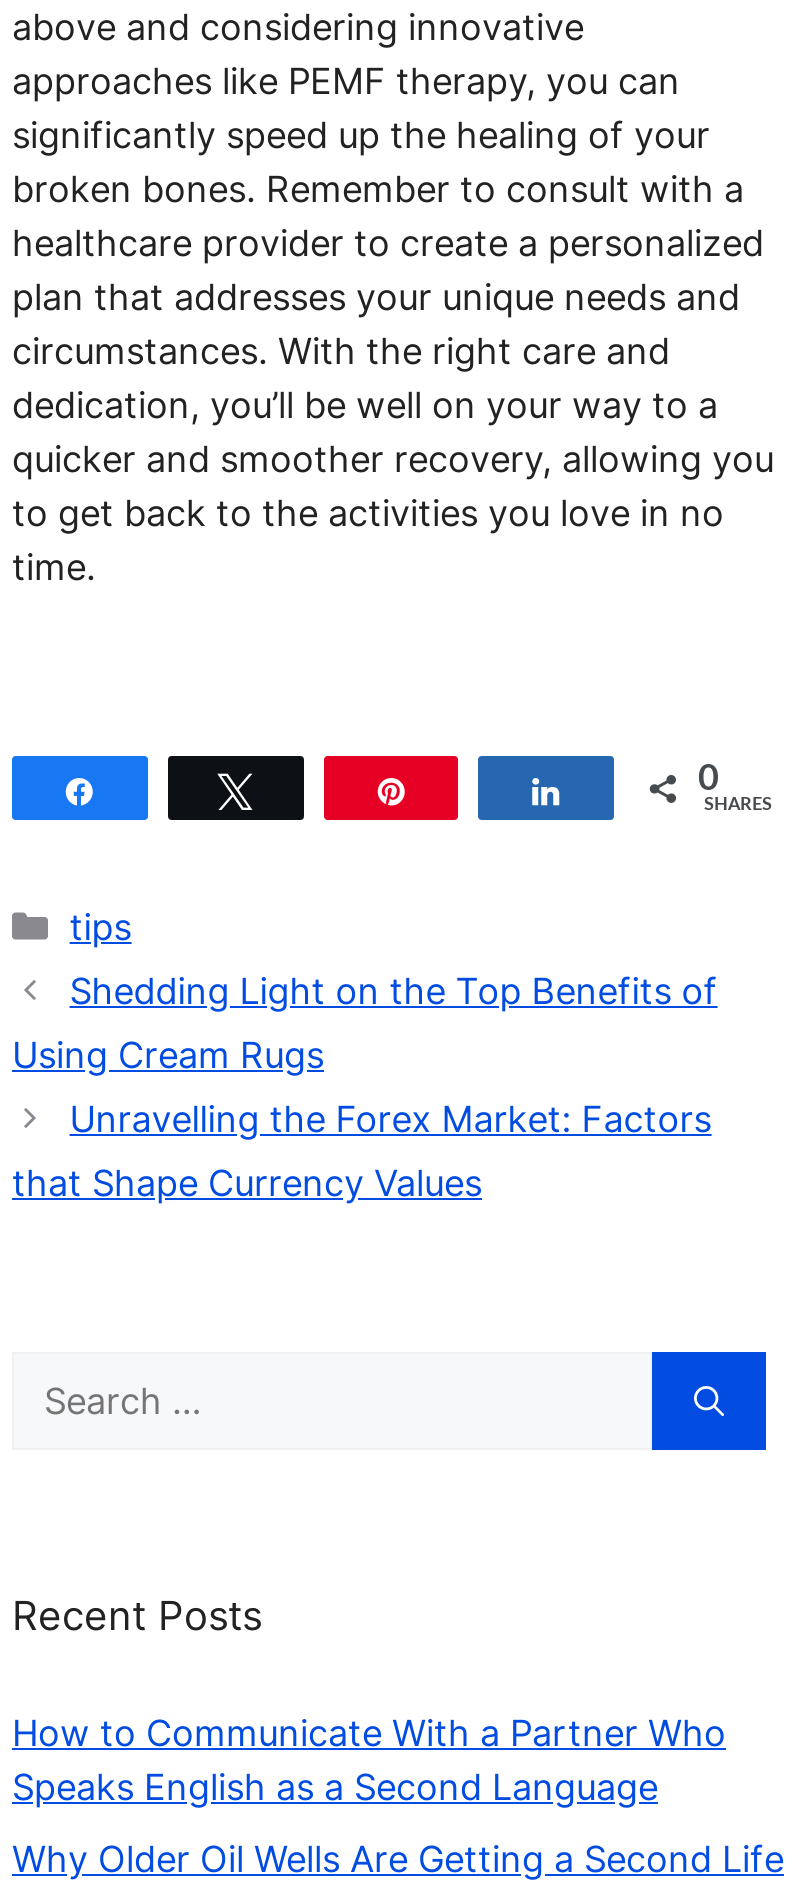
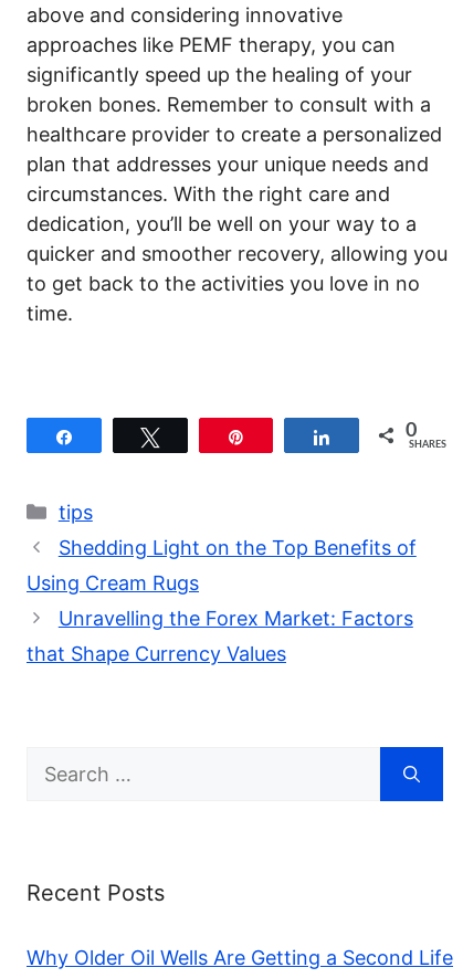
- How to Communicate With a Partner Who
- Speaks English as a Second Language
